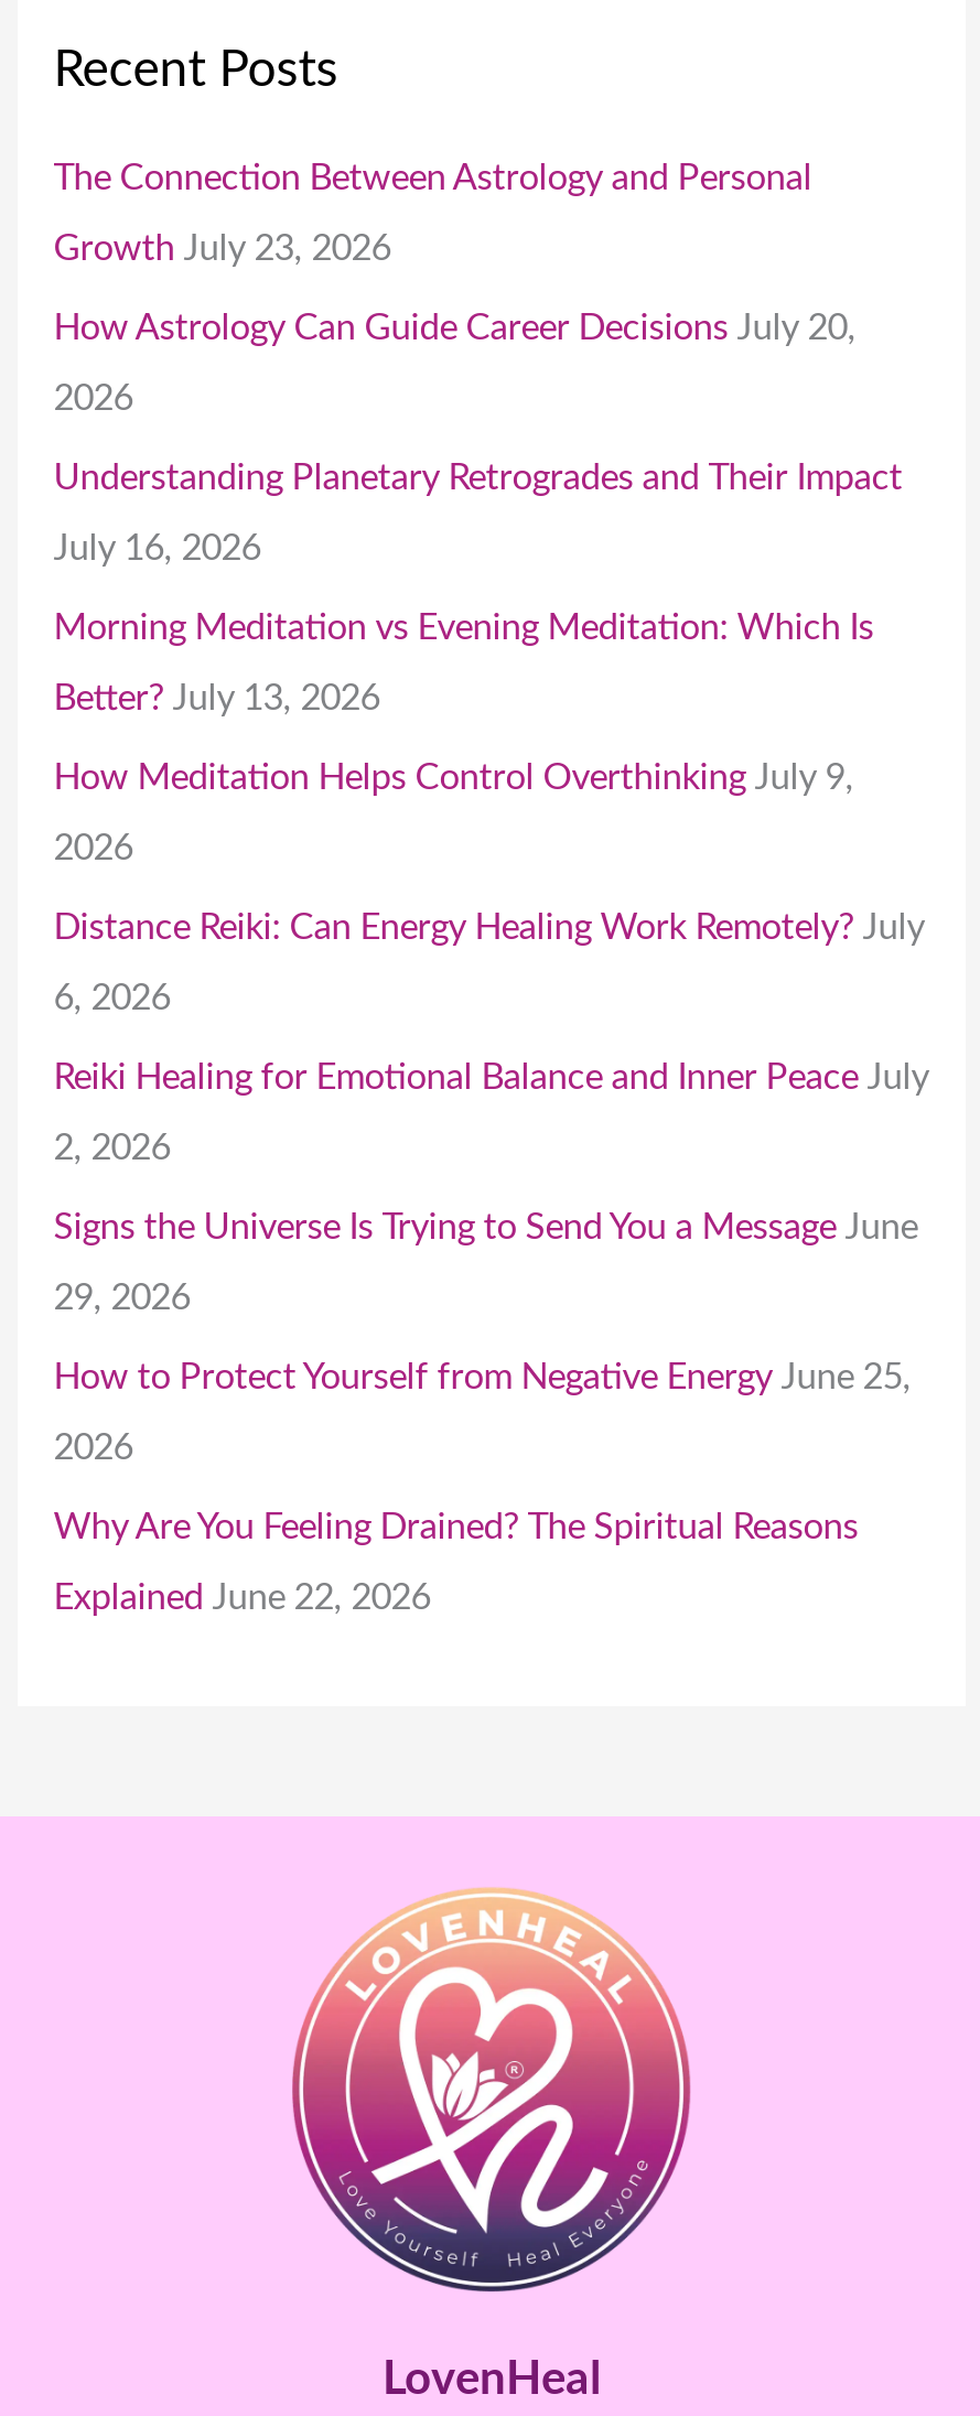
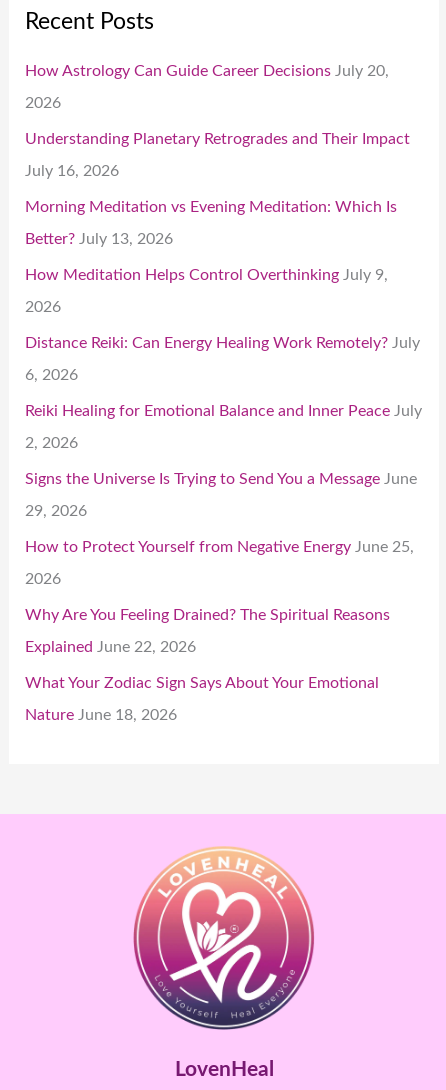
- The Connection Between Astrology and Personal
- Growth July 23, 2026

moved up: How Astrology Can Guide Career Decisions July 20, | 2026 | Understanding Planetary Retrogrades and Their Impact | ... | Why Are You Feeling Drained? The Spiritual Reasons | Explained June 22, 2026

+ What Your Zodiac Sign Says About Your Emotional
+ Nature June 18, 2026
